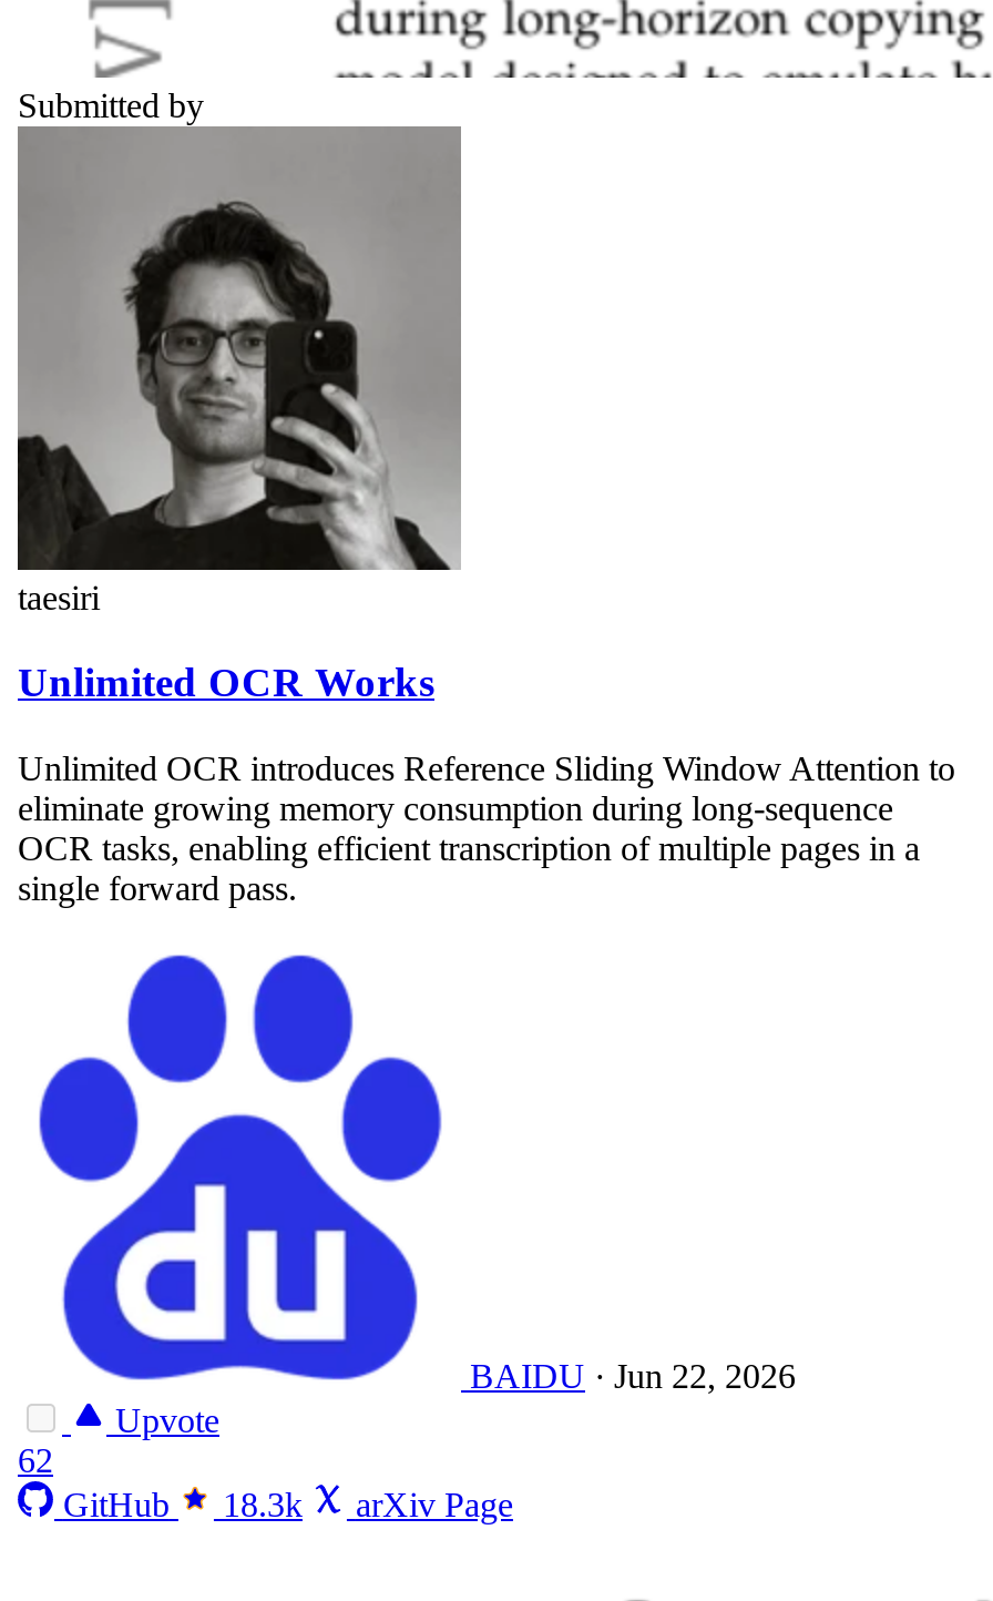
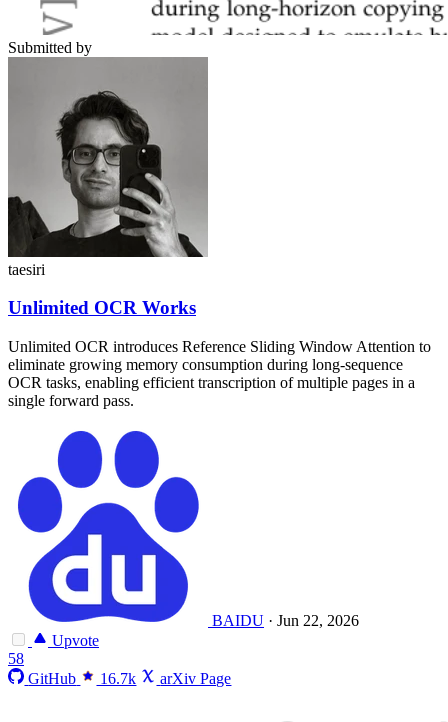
- 62
+ 58

- GitHub 18.3k arXiv Page
+ GitHub 16.7k arXiv Page
